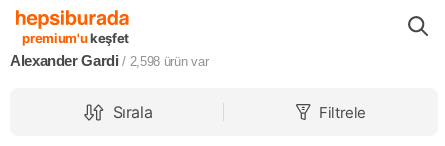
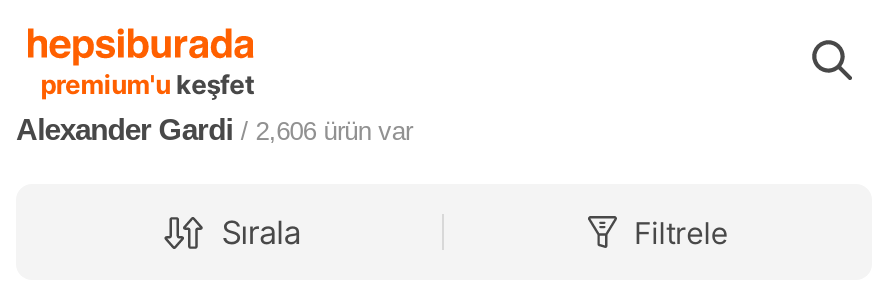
- Alexander Gardi / 2,598 ürün var
+ Alexander Gardi / 2,606 ürün var
